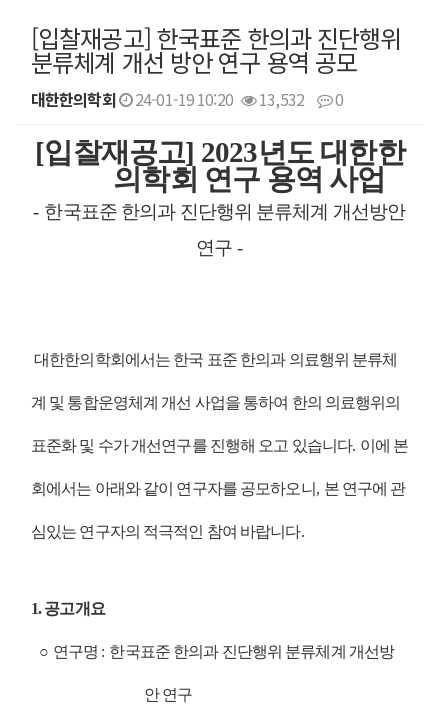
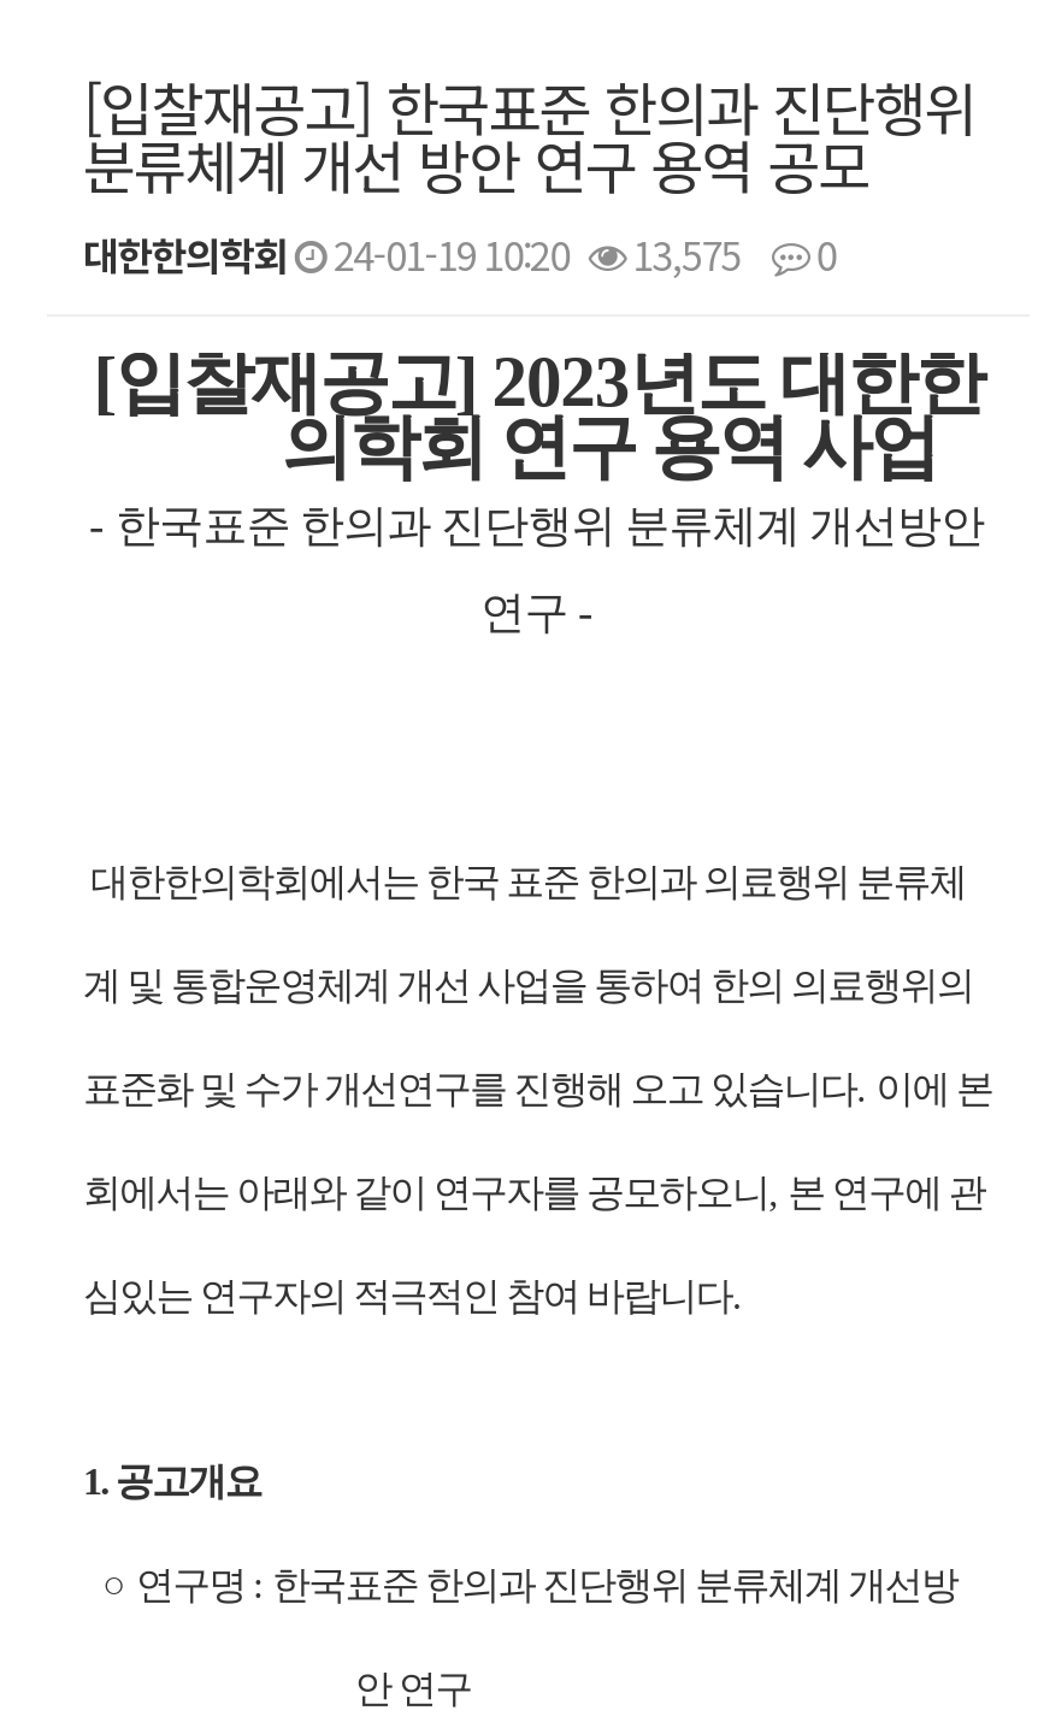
- 대한한의학회 24-01-19 10:20 13,532 0
+ 대한한의학회 24-01-19 10:20 13,575 0
